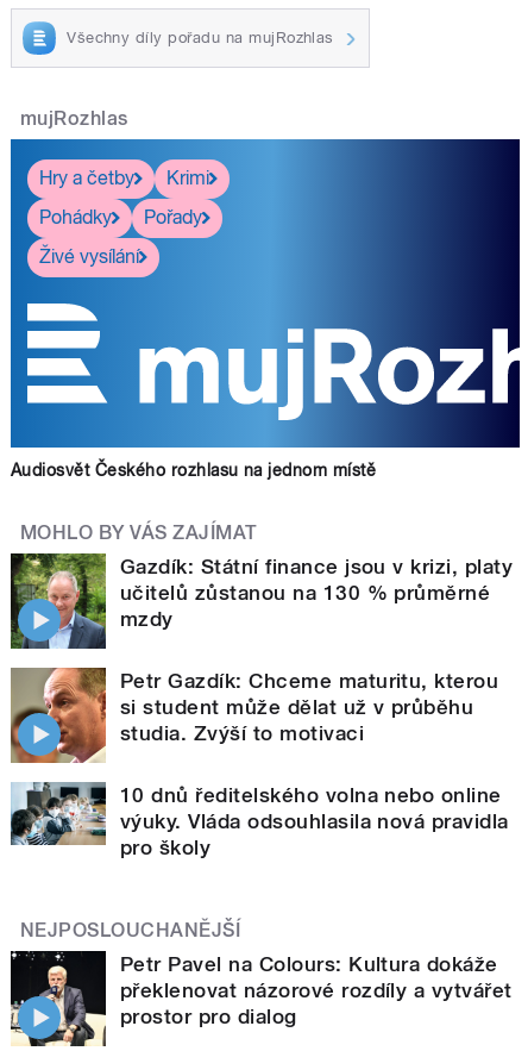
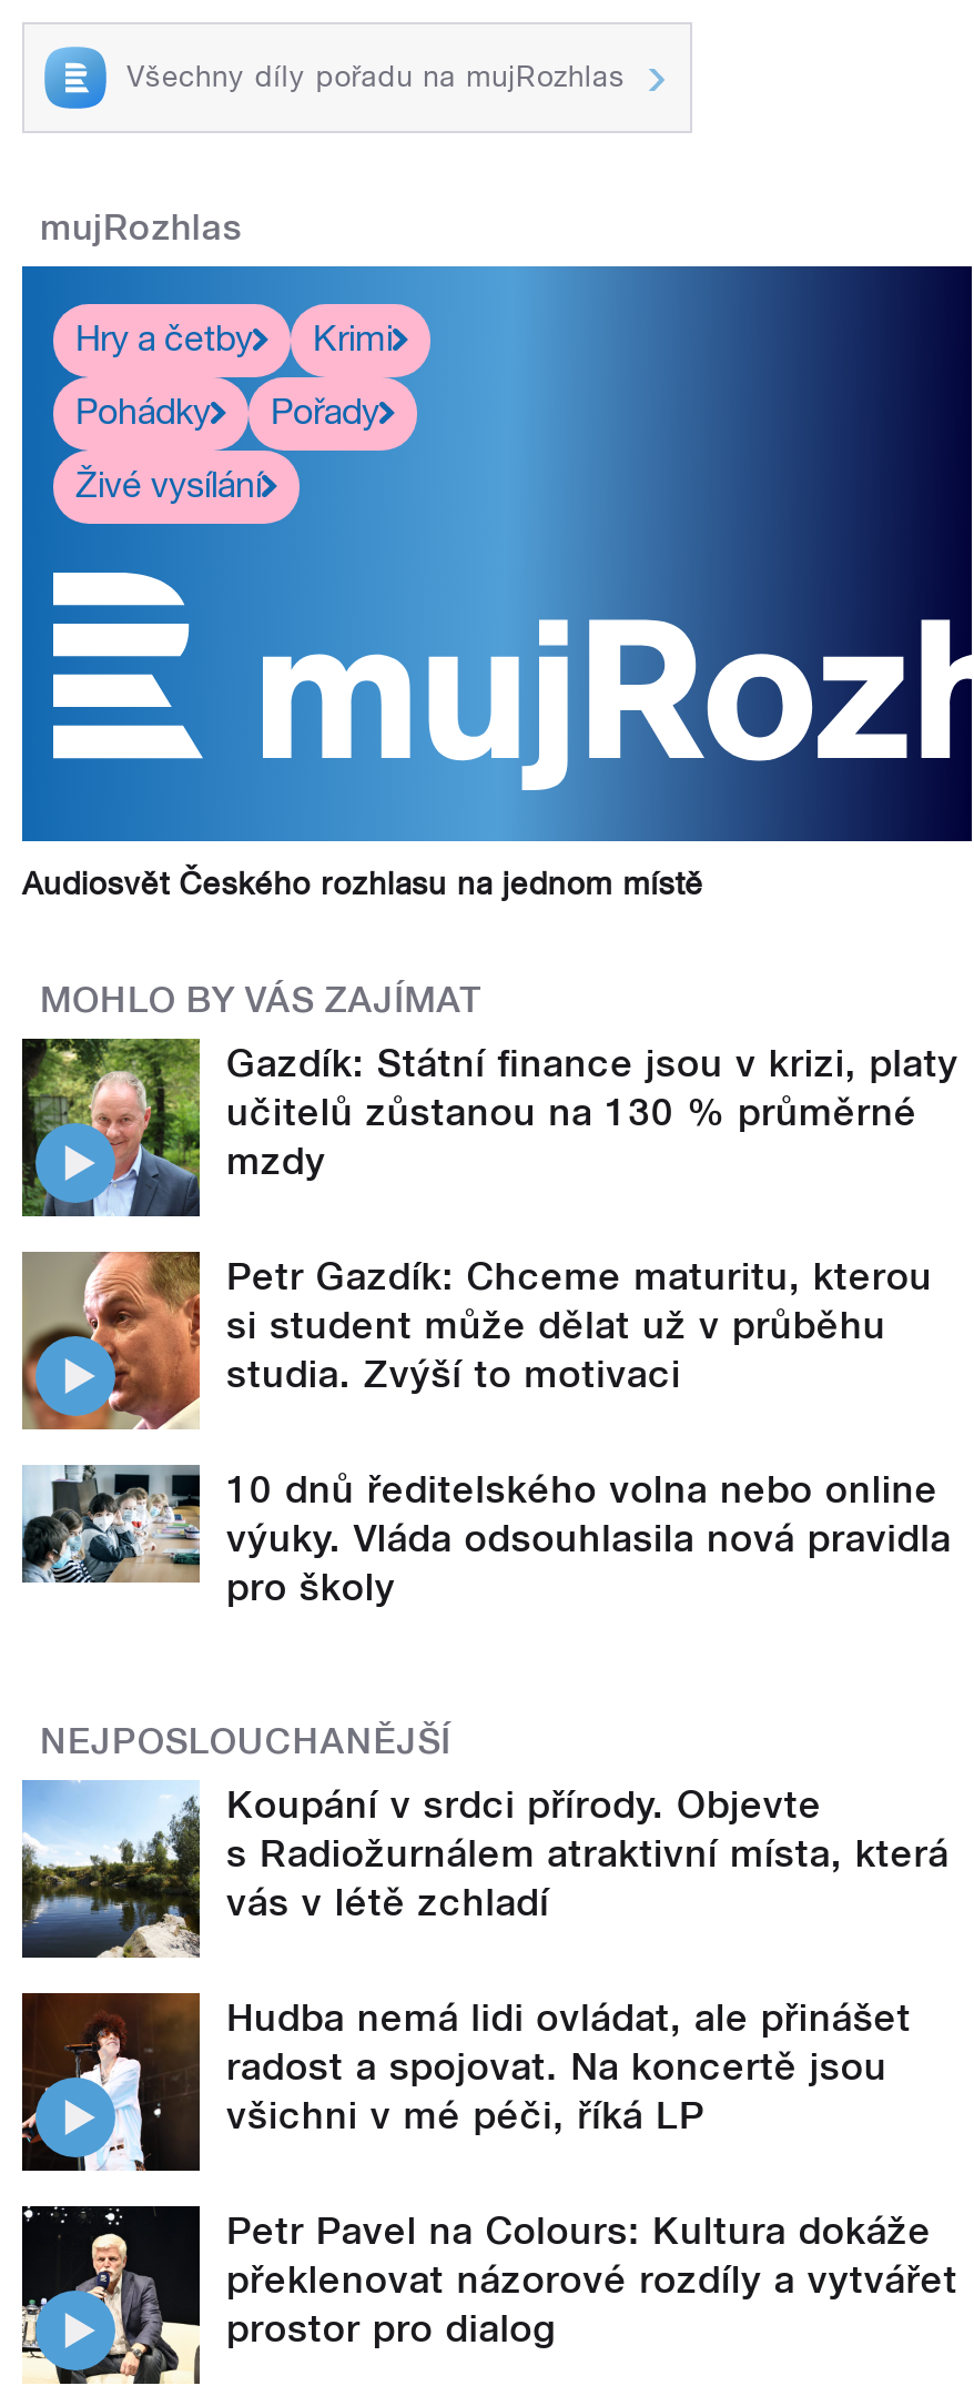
+ [image]
+ Koupání v srdci přírody. Objevte
+ s Radiožurnálem atraktivní místa, která
+ vás v létě zchladí
+ Hudba nemá lidi ovládat, ale přinášet
+ radost a spojovat. Na koncertě jsou
+ všichni v mé péči, říká LP

+ [image]
